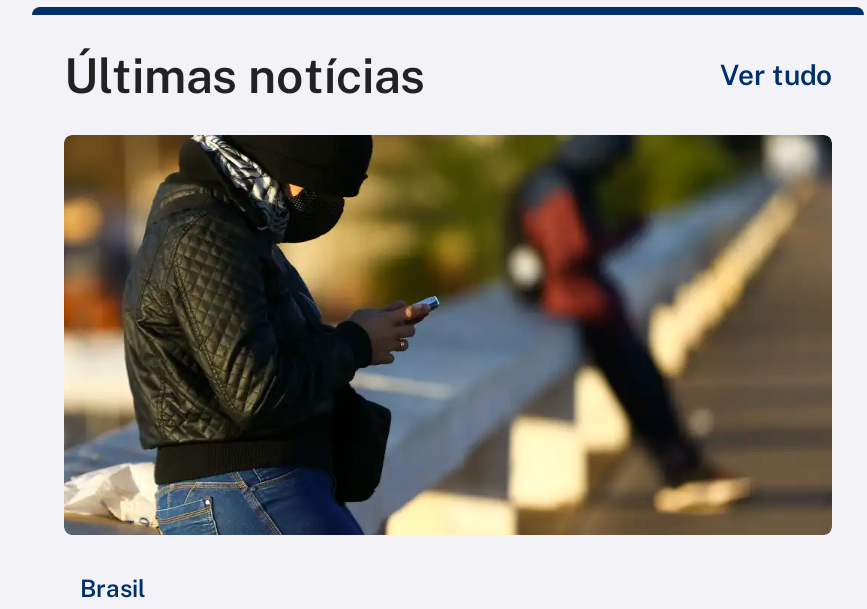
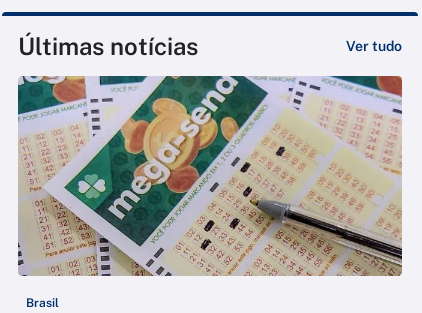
- [image]
+ [image]
